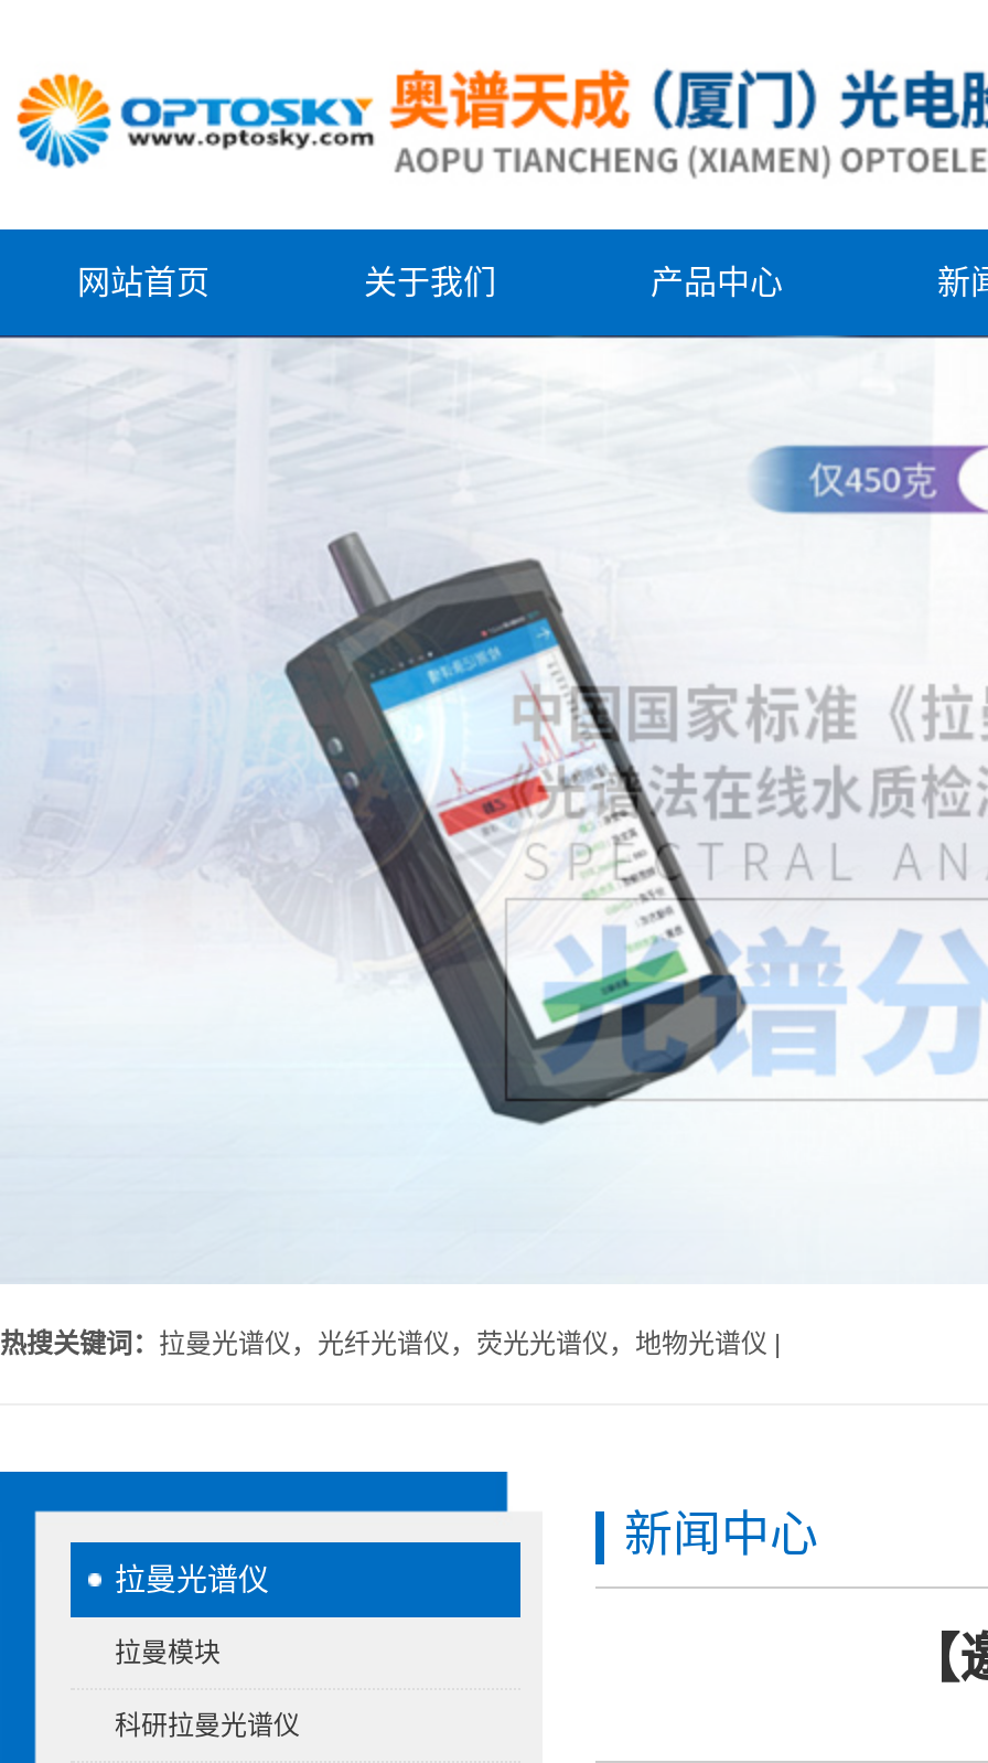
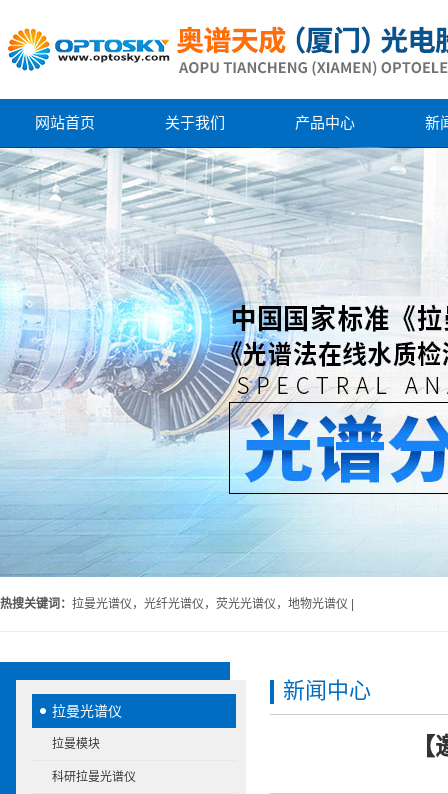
- [image]
+ [image]
